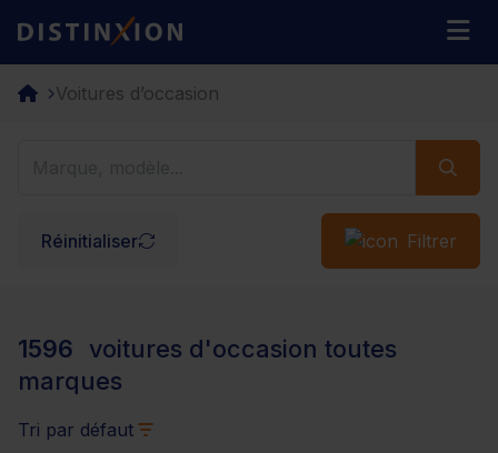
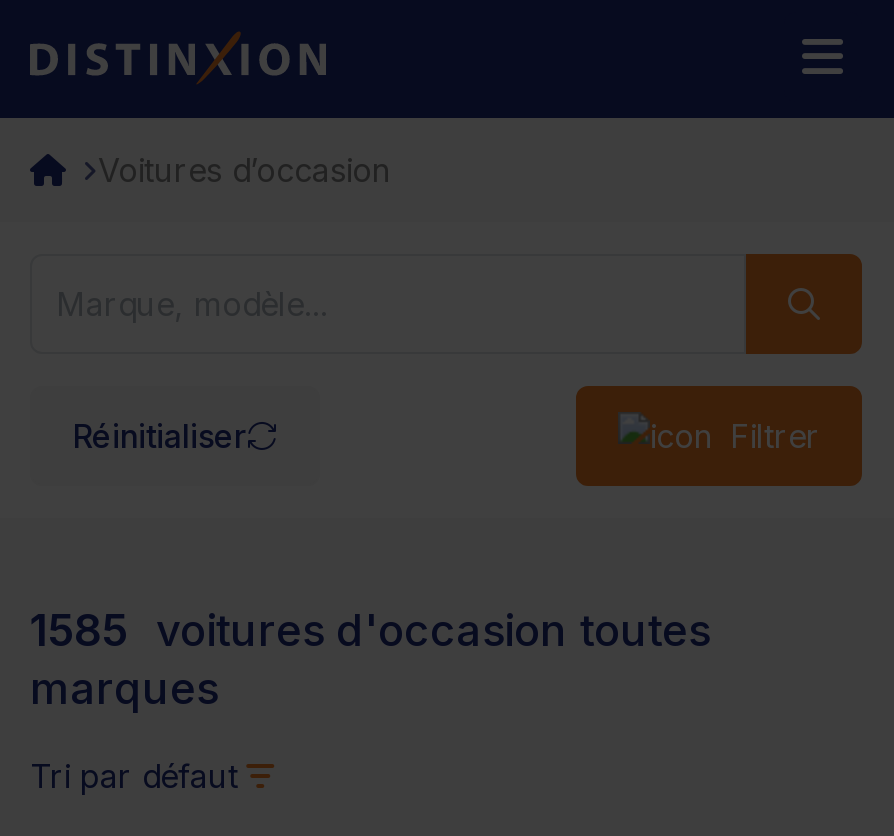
- 1596 voitures d'occasion toutes
+ 1585 voitures d'occasion toutes
